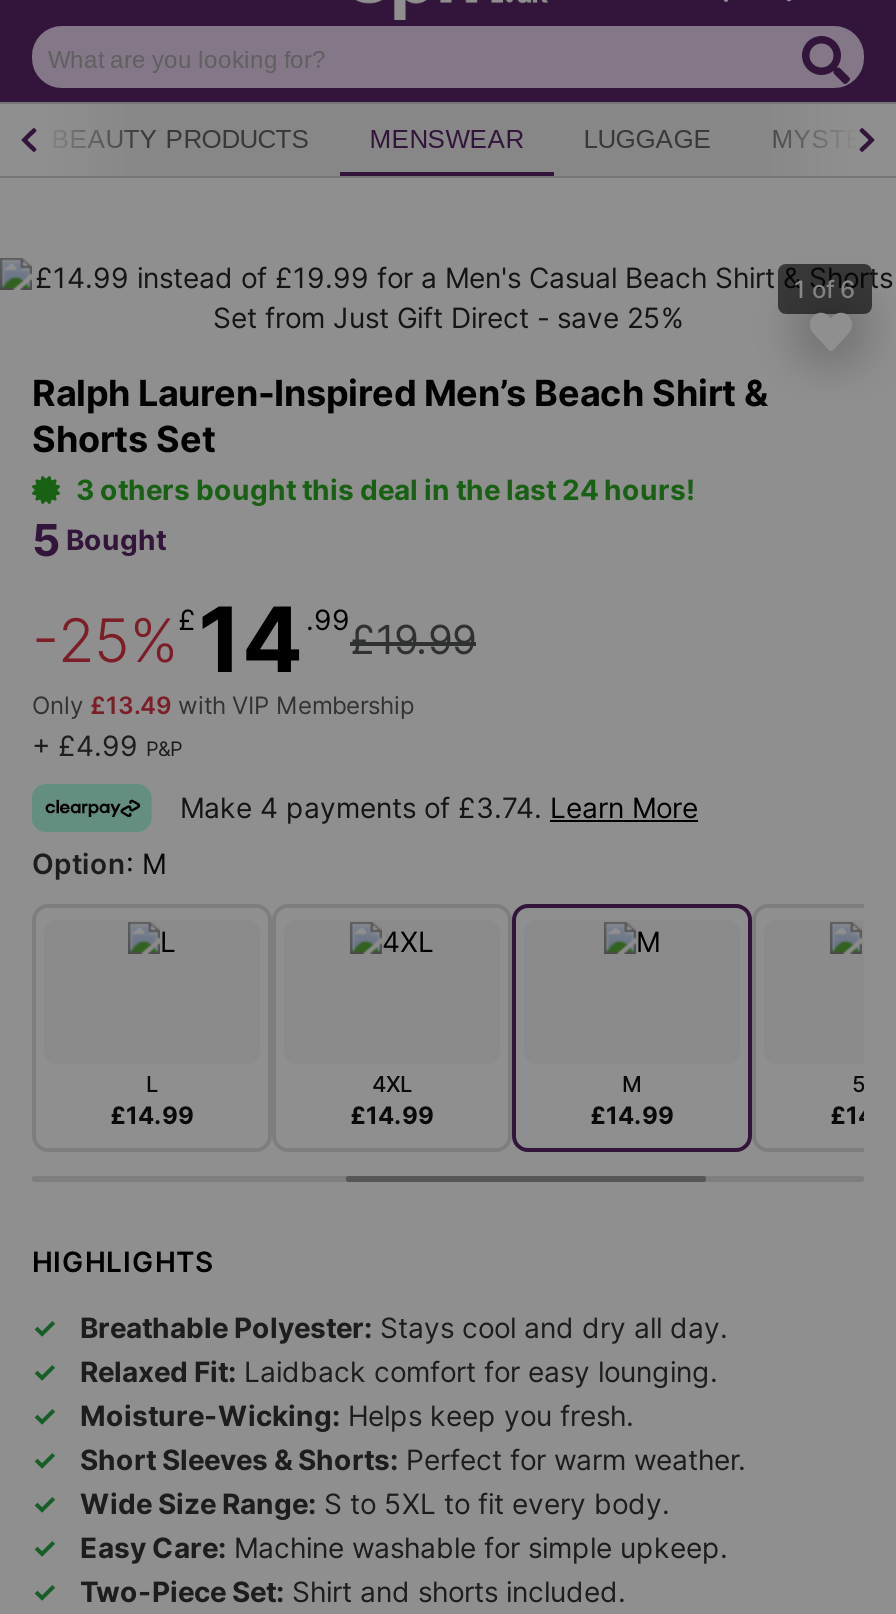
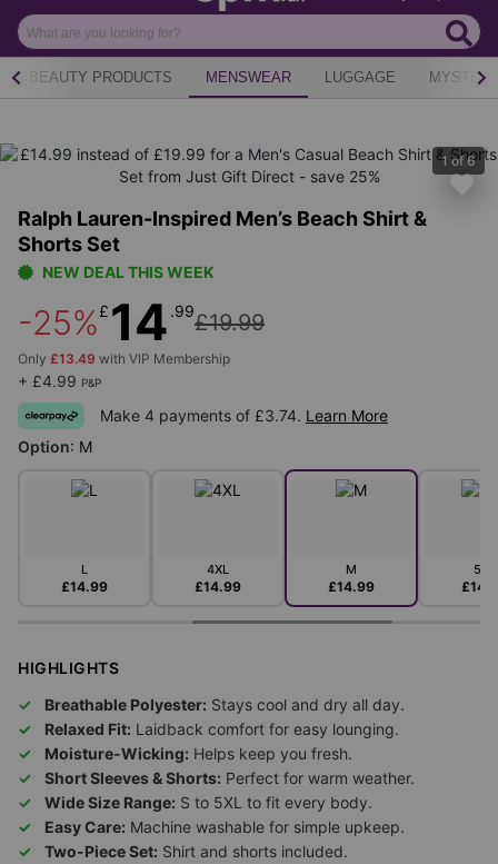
- 3 others bought this deal in the last 24 hours!
- 5 Bought
+ NEW DEAL THIS WEEK
